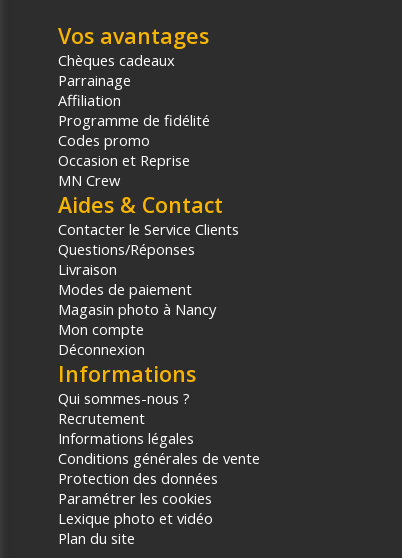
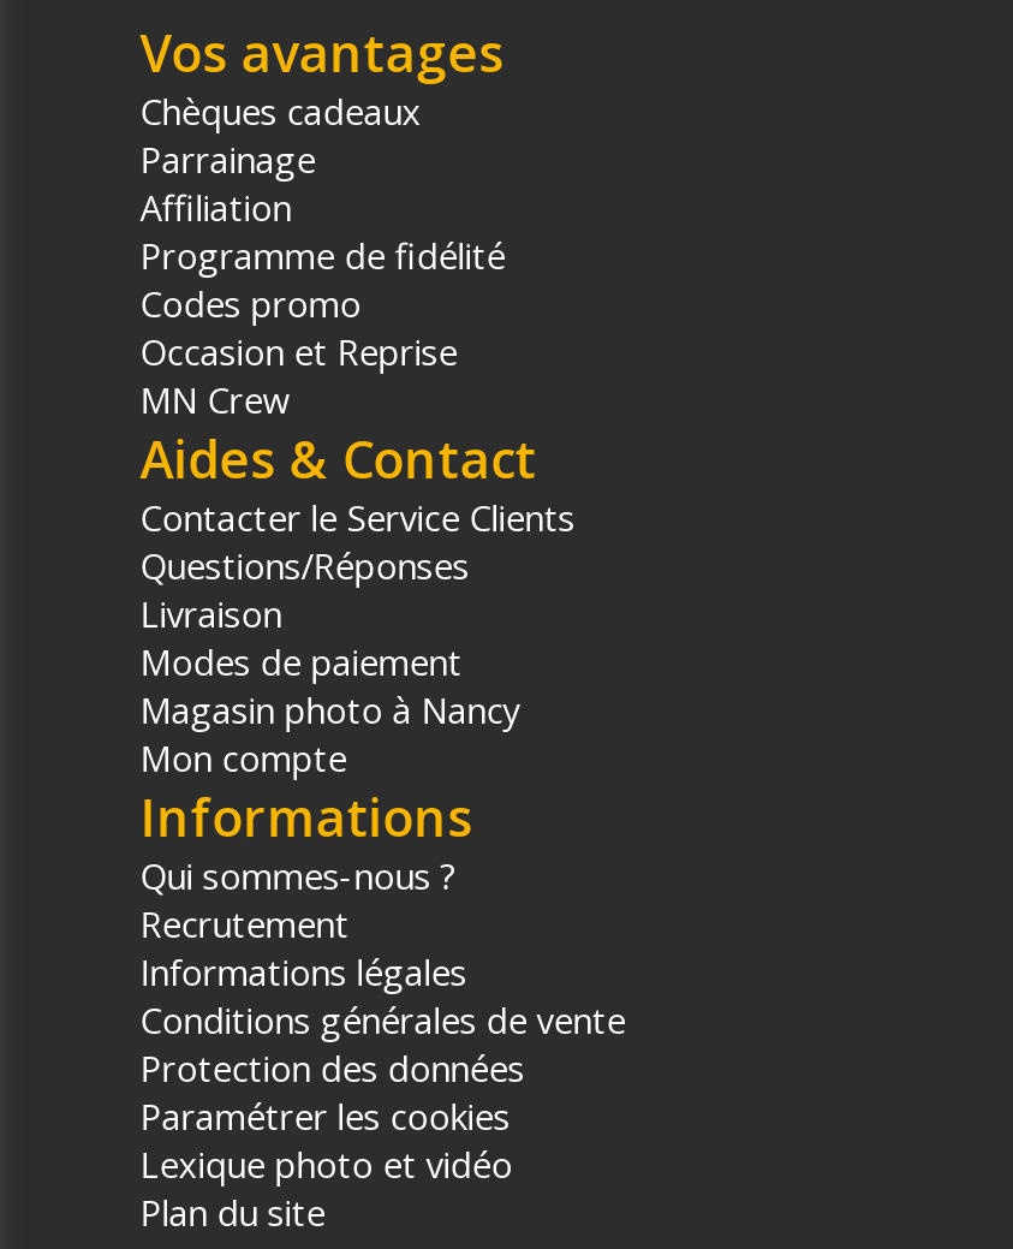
- Déconnexion
